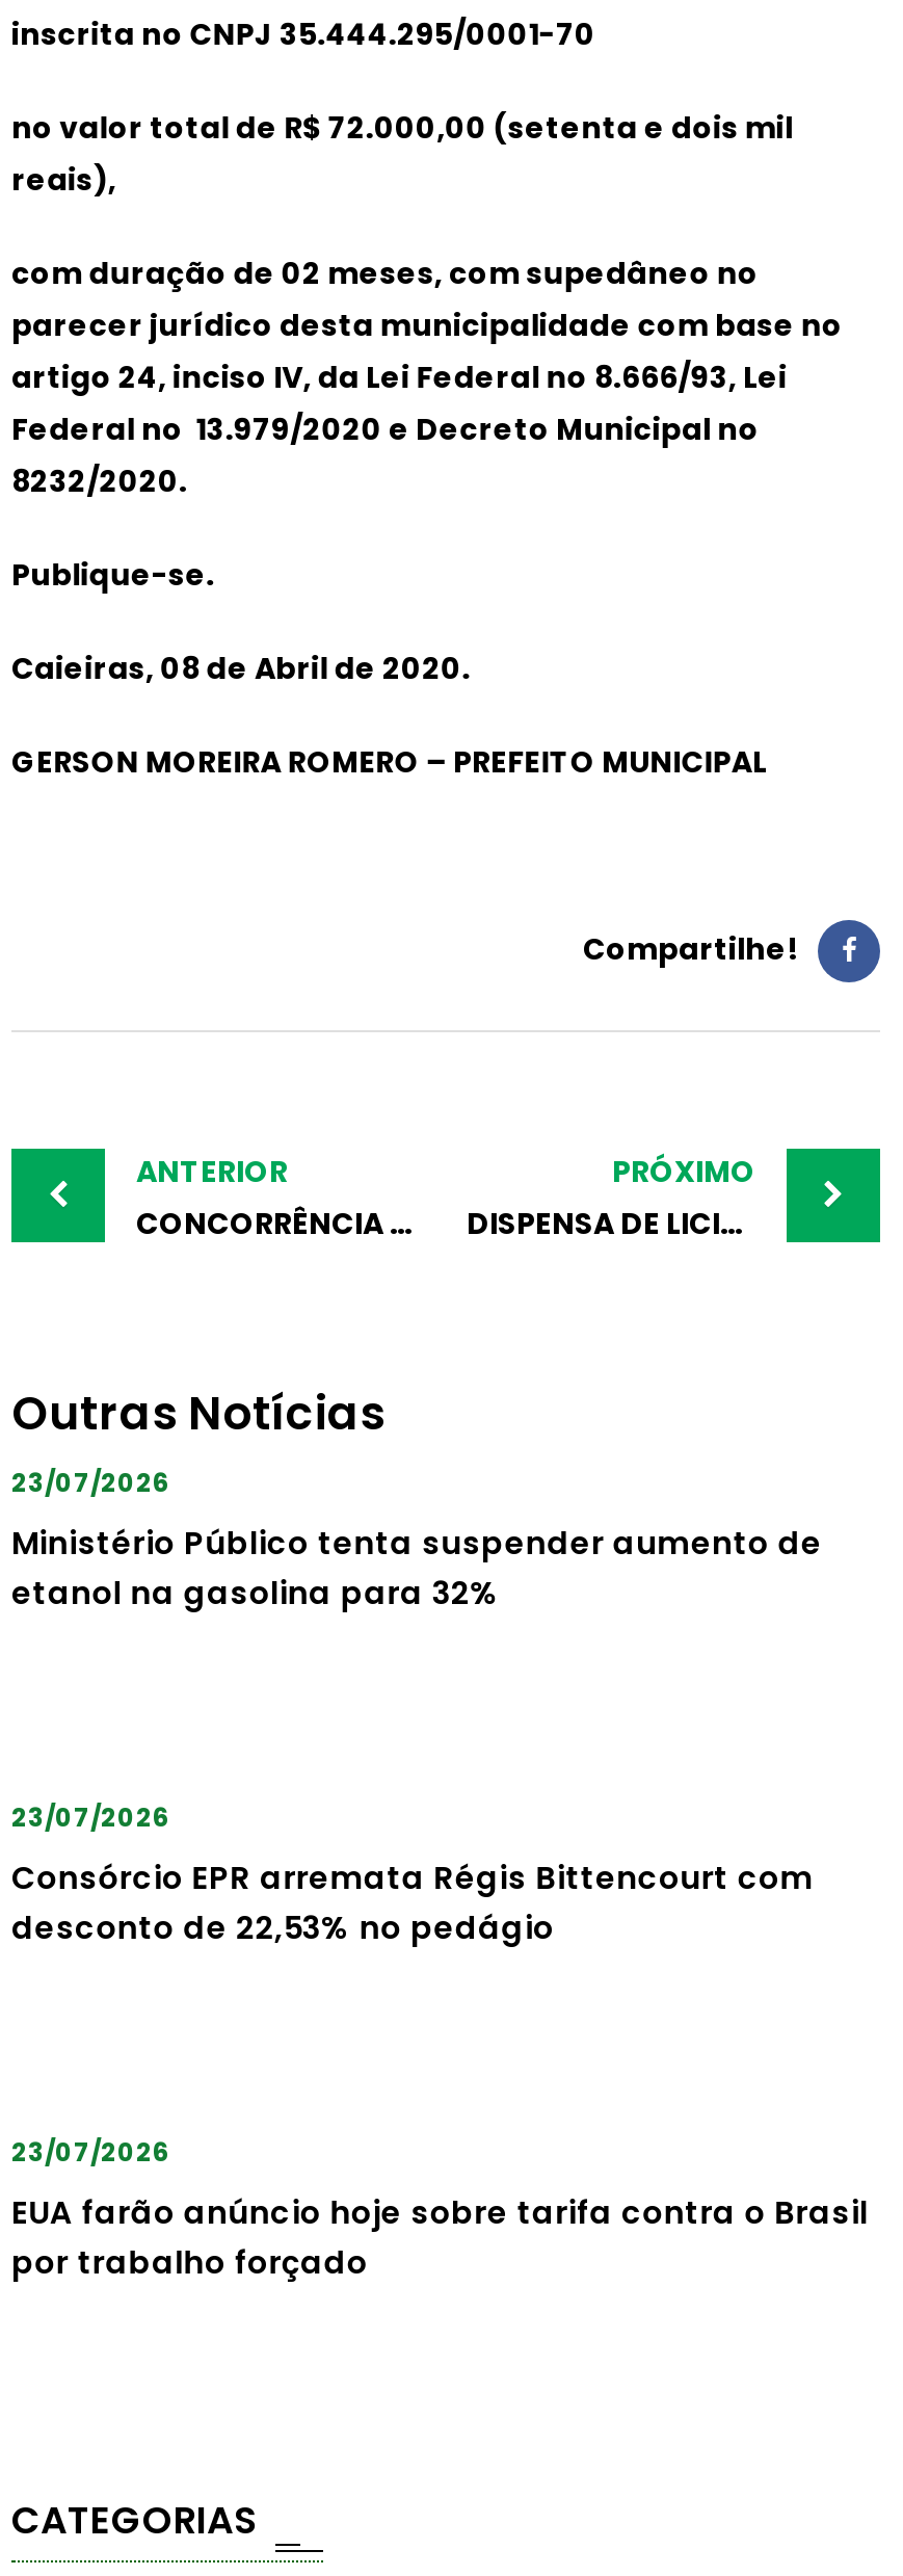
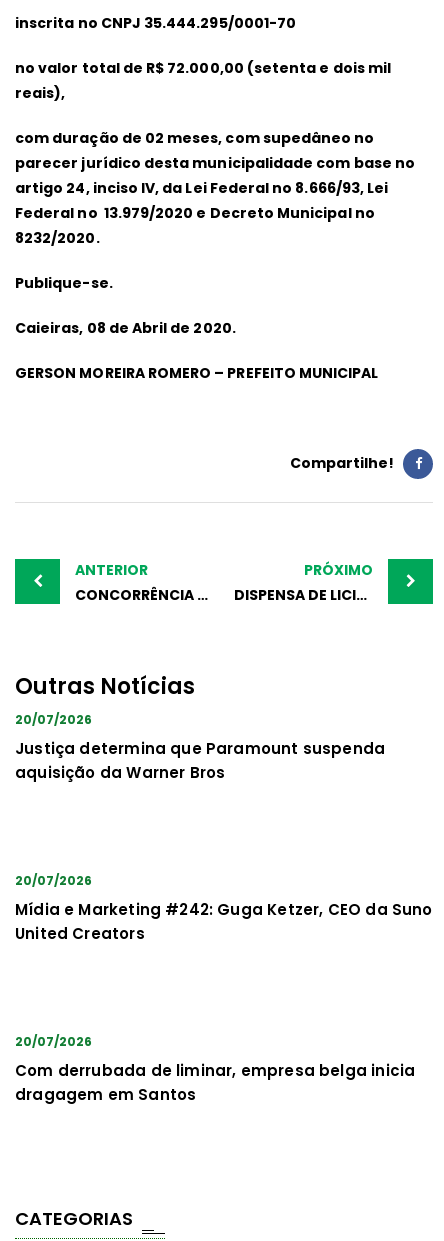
- 23/07/2026
+ 20/07/2026

- Ministério Público tenta suspender aumento de
- etanol na gasolina para 32%
+ Justiça determina que Paramount suspenda
+ aquisição da Warner Bros

- 23/07/2026
+ 20/07/2026

- Consórcio EPR arremata Régis Bittencourt com
- desconto de 22,53% no pedágio
+ Mídia e Marketing #242: Guga Ketzer, CEO da Suno
+ United Creators

- 23/07/2026
+ 20/07/2026

- EUA farão anúncio hoje sobre tarifa contra o Brasil
- por trabalho forçado
+ Com derrubada de liminar, empresa belga inicia
+ dragagem em Santos
